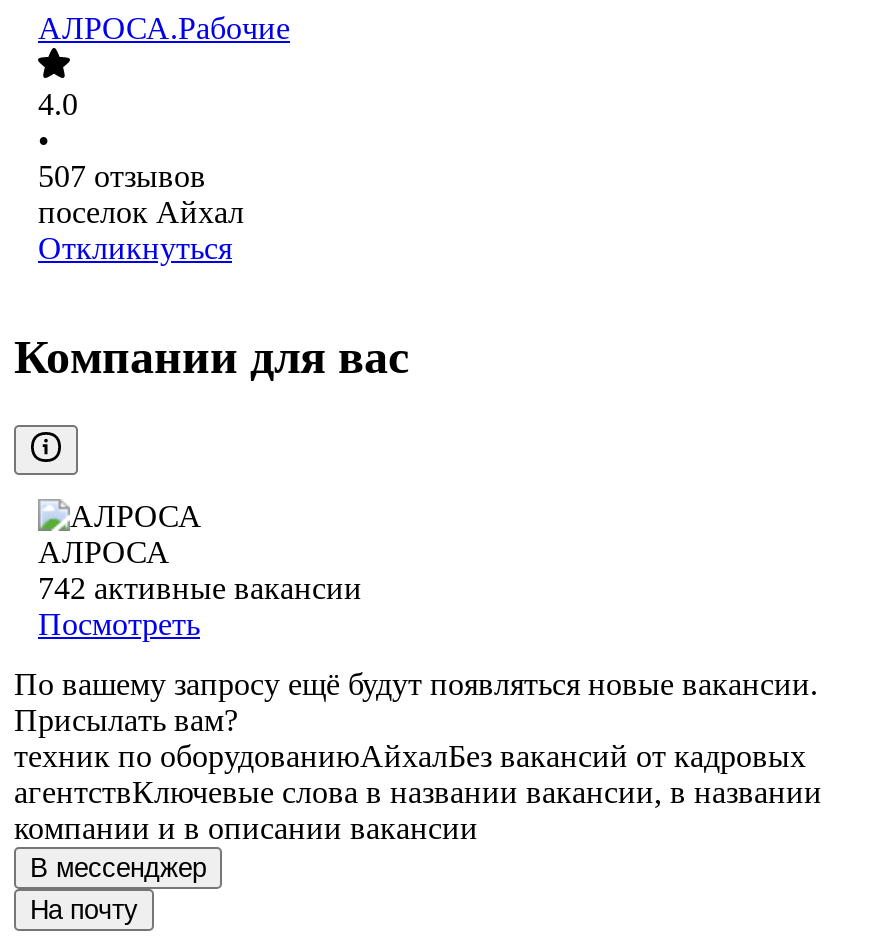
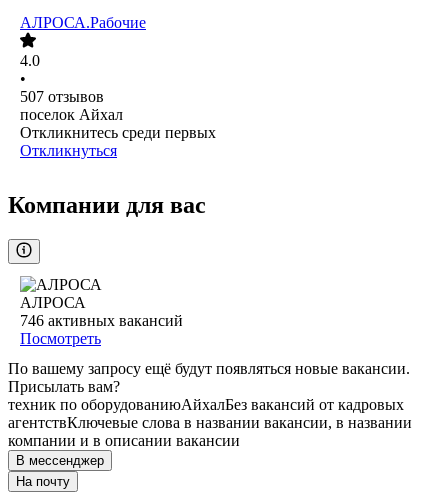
+ Откликнитесь среди первых

- 742 активные вакансии
+ 746 активных вакансий
